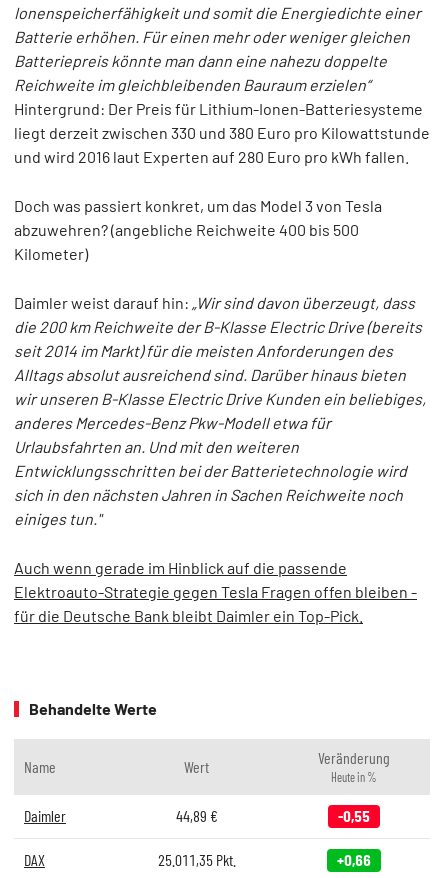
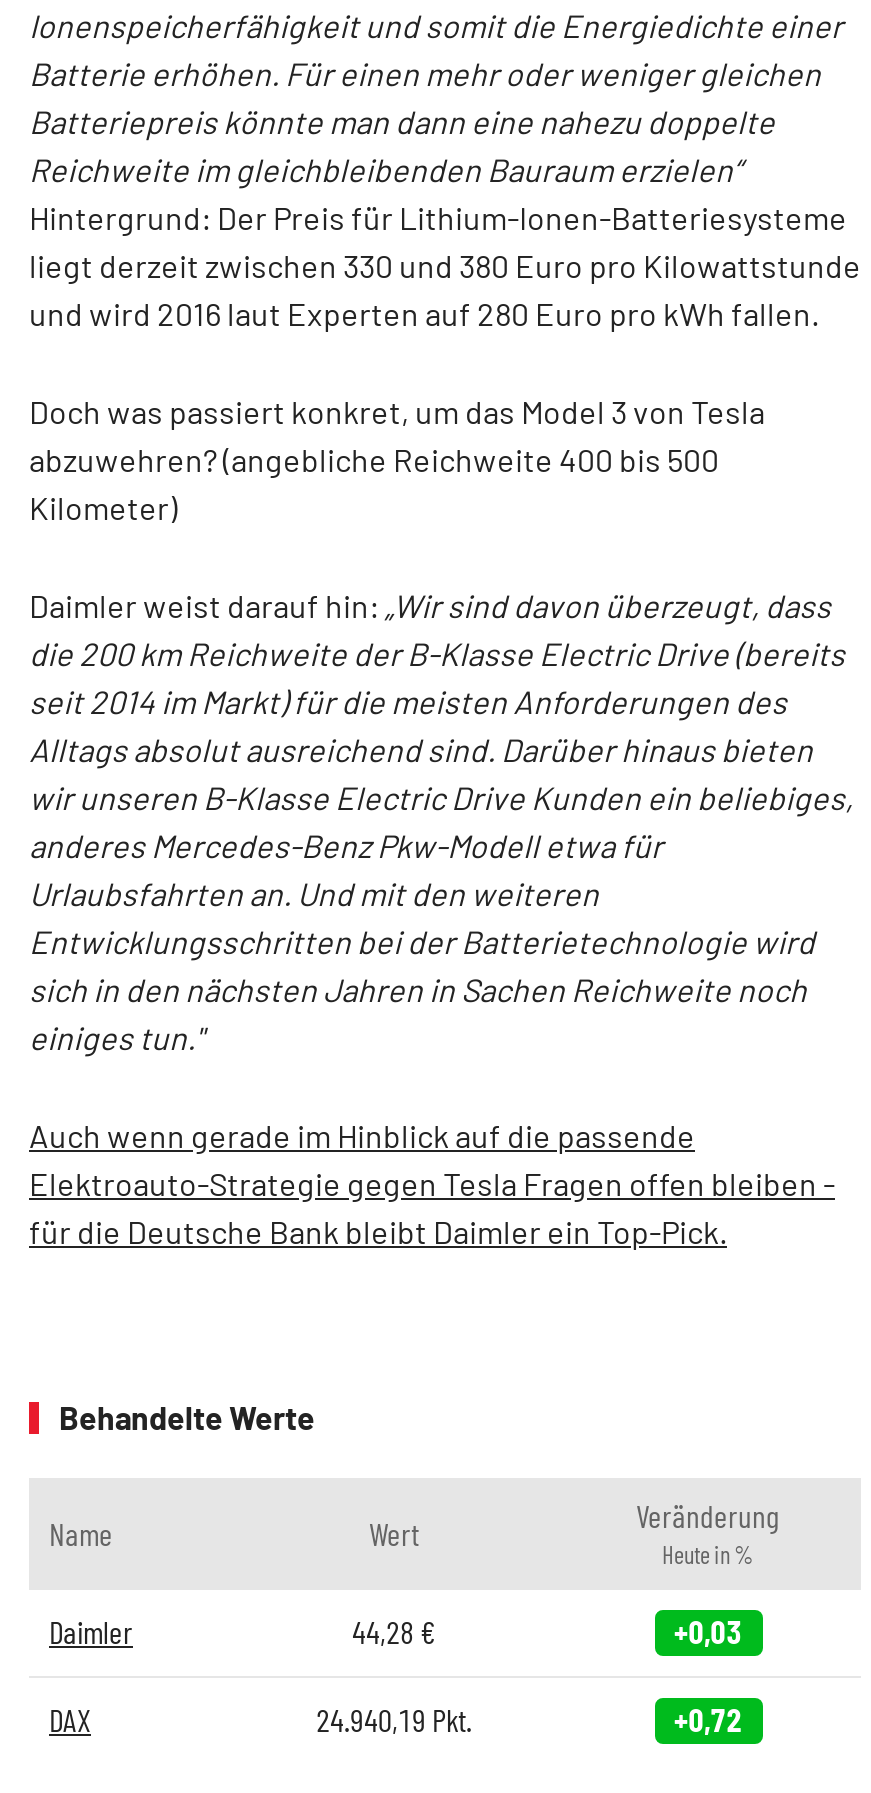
- 44,89 €
+ 44,28 €

- -0,55
+ +0,03

- 25.011,35 Pkt.
+ 24.940,19 Pkt.

- +0,66
+ +0,72
